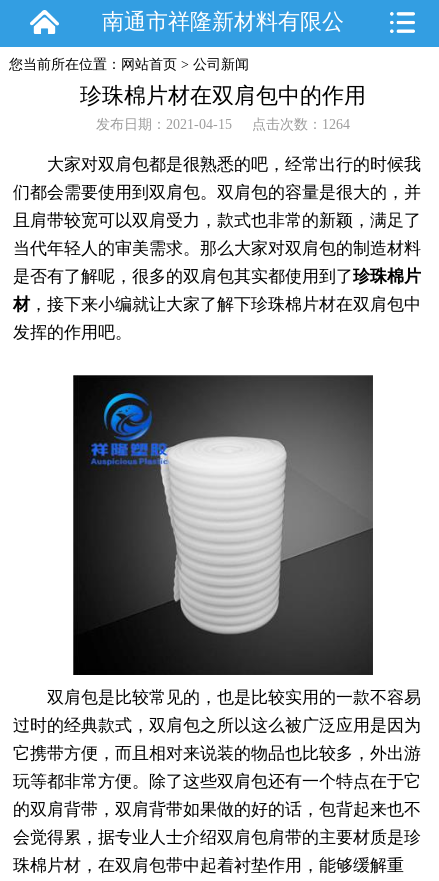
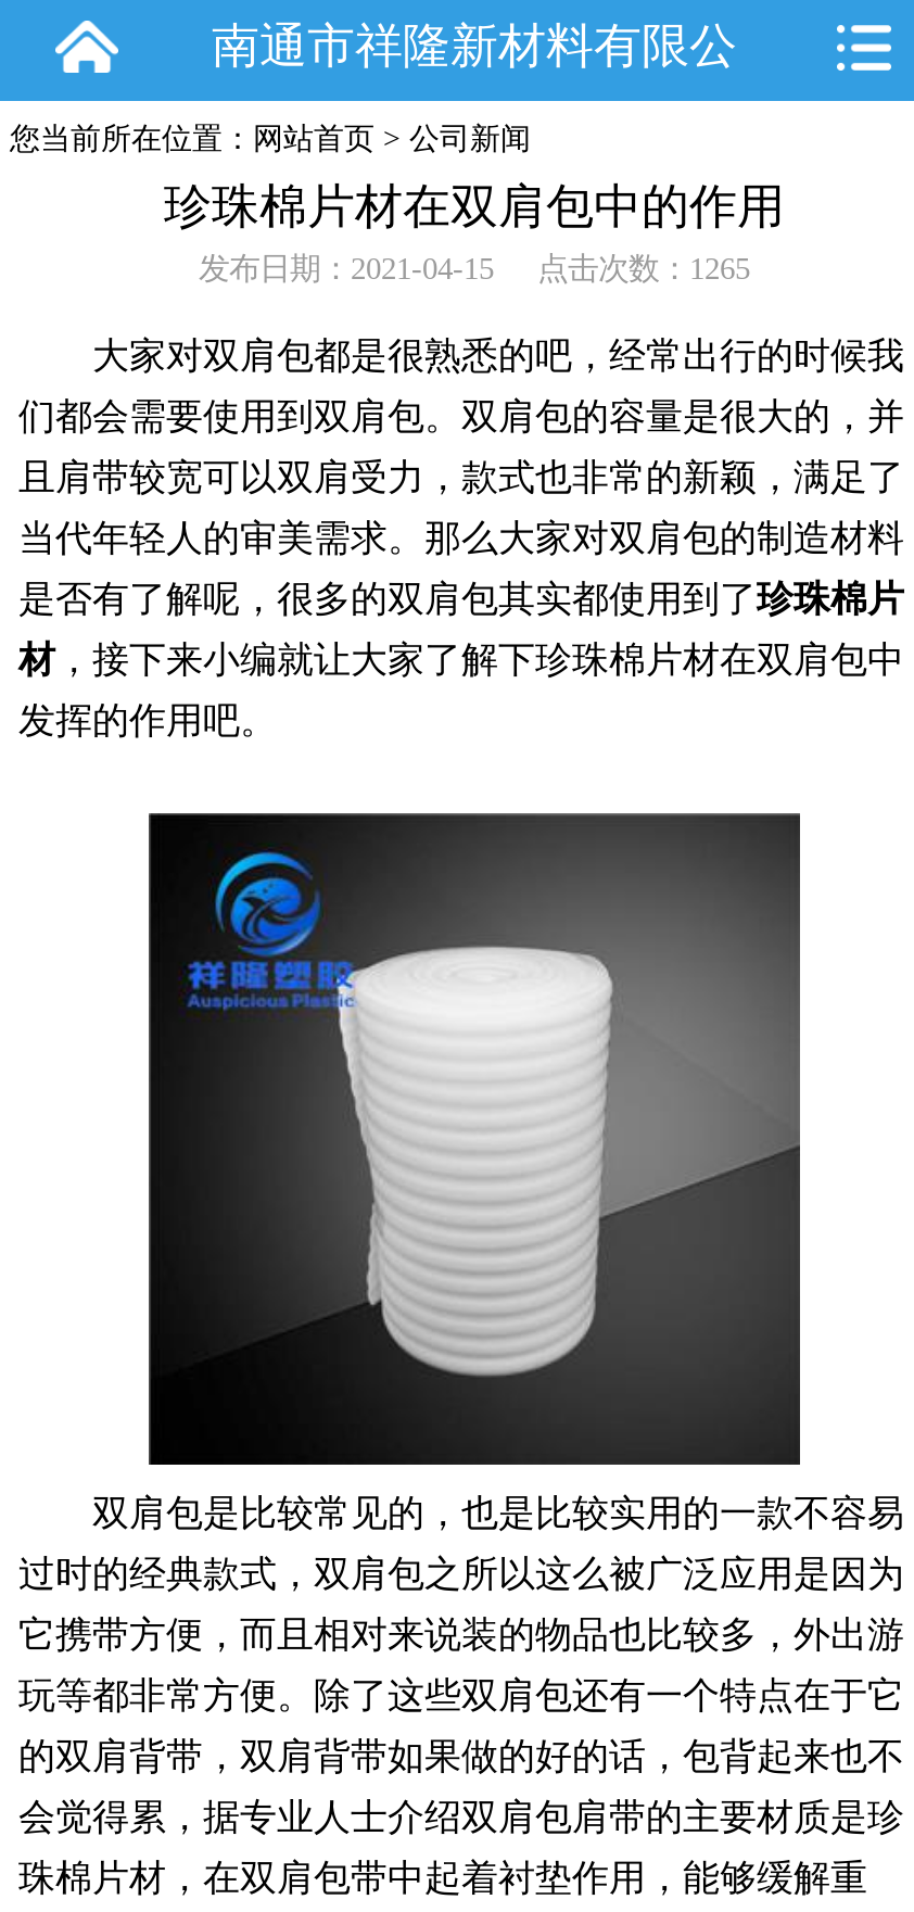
- 发布日期：2021-04-15 点击次数：1264
+ 发布日期：2021-04-15 点击次数：1265
